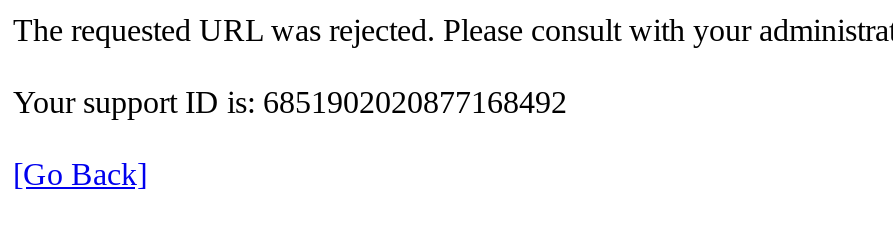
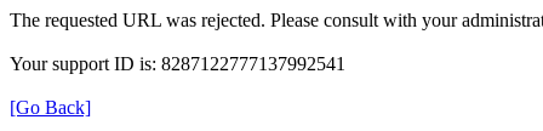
- Your support ID is: 6851902020877168492
+ Your support ID is: 8287122777137992541
